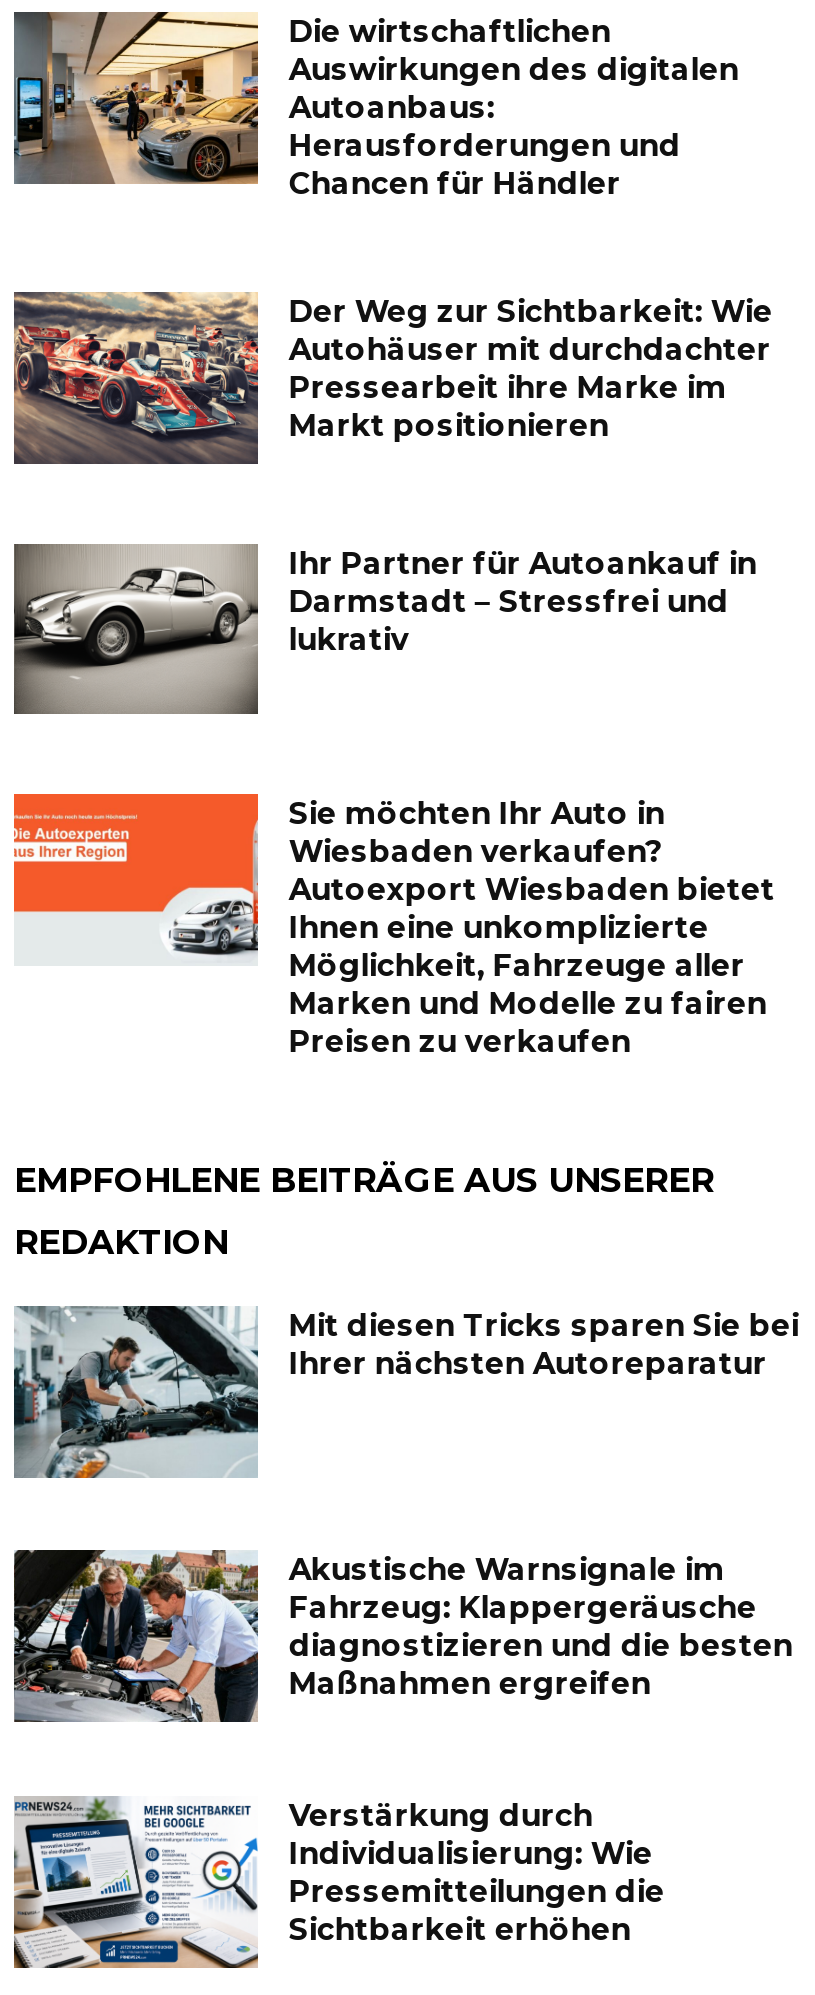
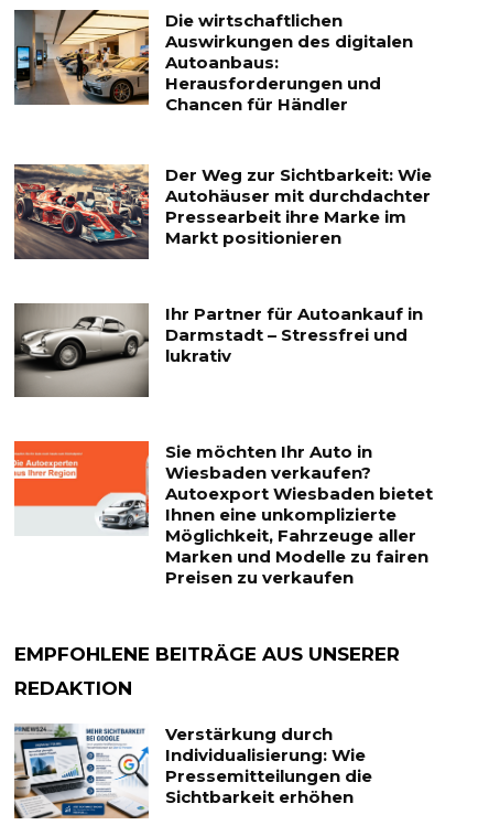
- [image]
- Mit diesen Tricks sparen Sie bei
- Ihrer nächsten Autoreparatur

- [image]
- Akustische Warnsignale im
- Fahrzeug: Klappergeräusche
- diagnostizieren und die besten
- Maßnahmen ergreifen
